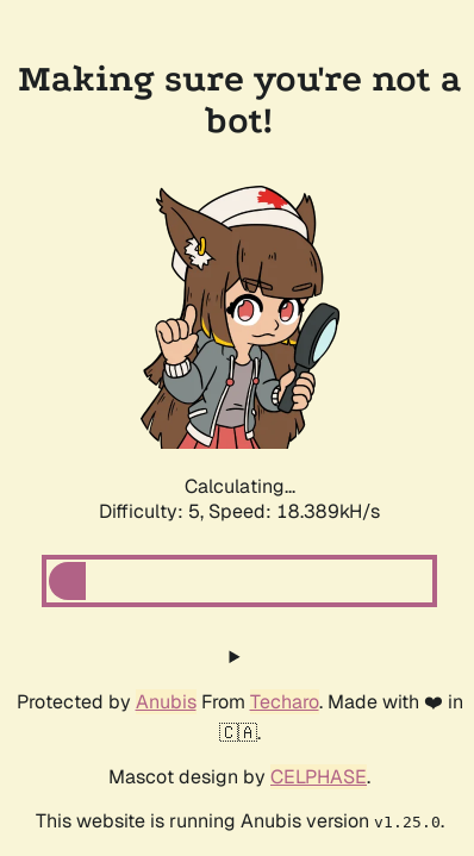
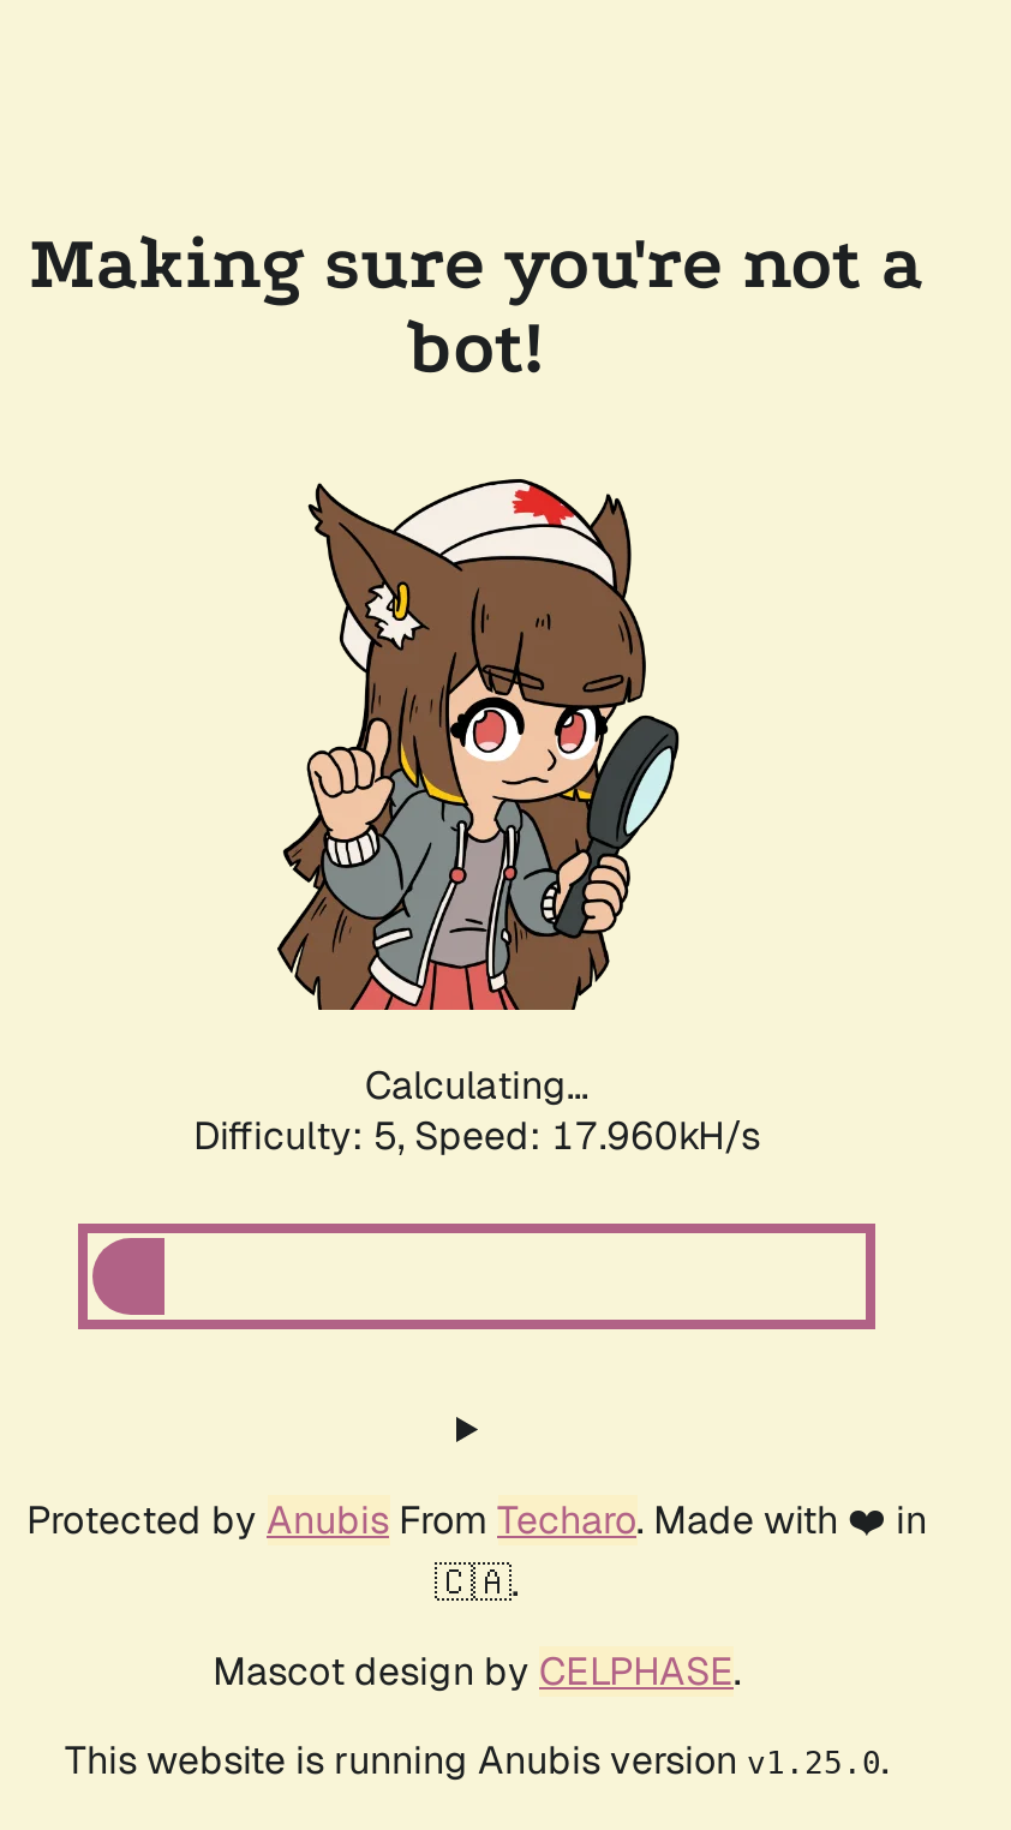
- Difficulty: 5, Speed: 18.389kH/s
+ Difficulty: 5, Speed: 17.960kH/s
